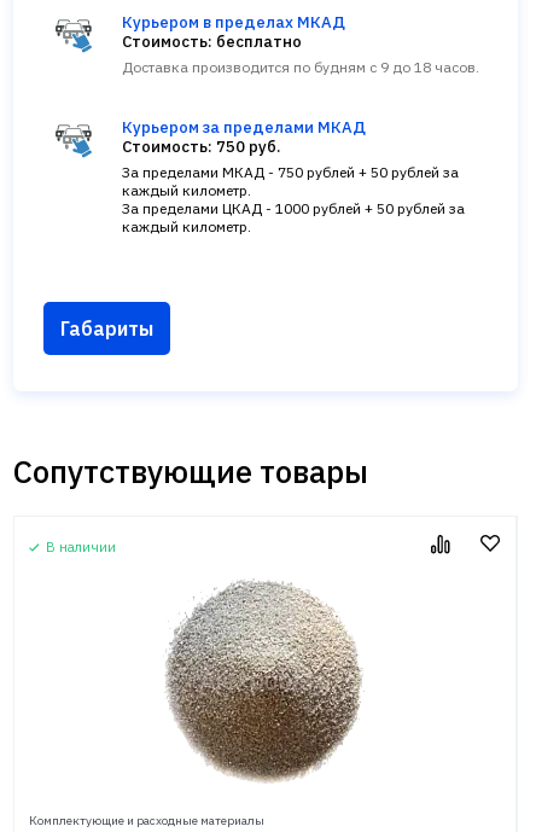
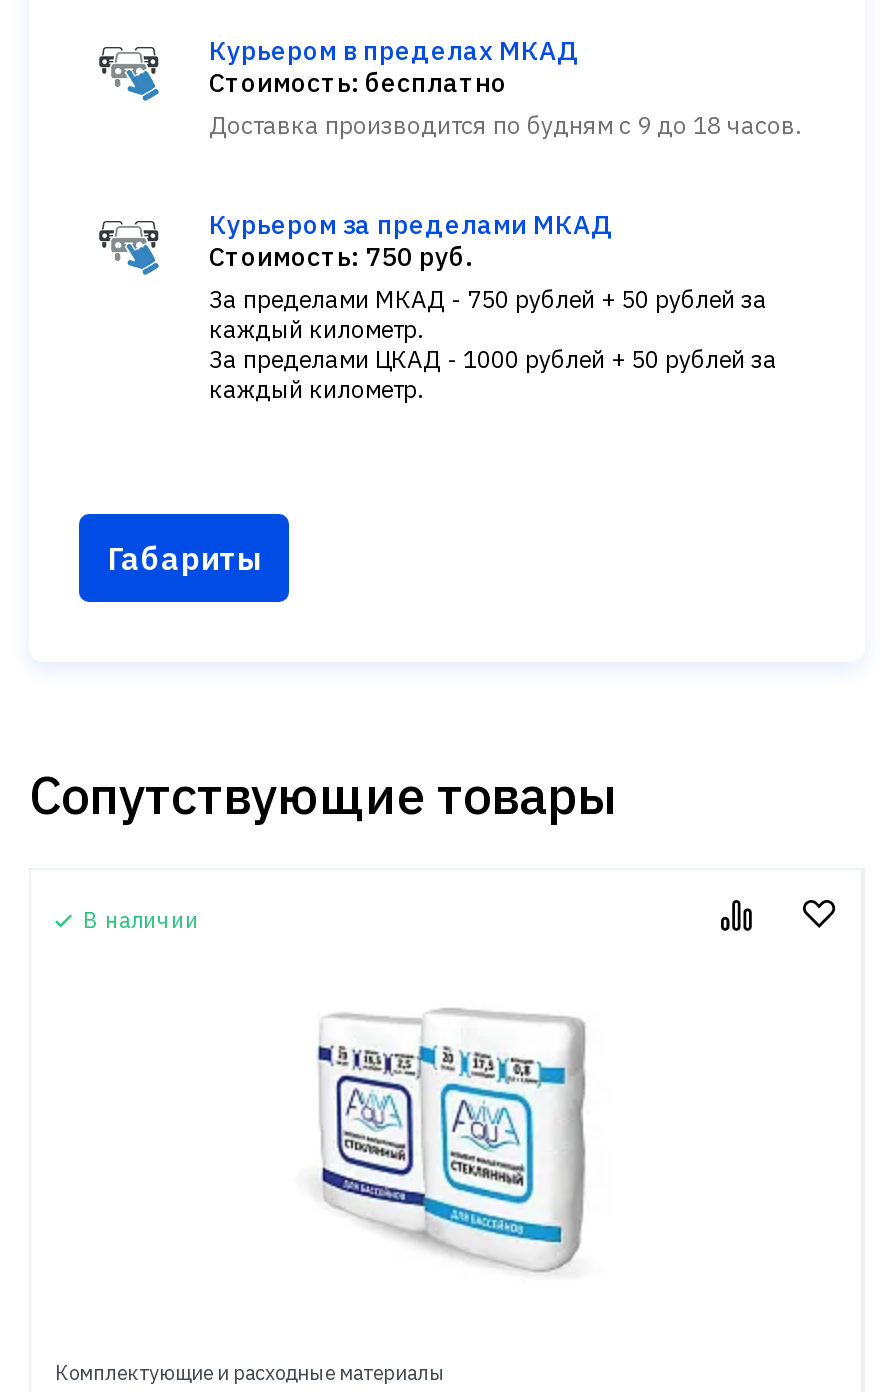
- [image]
+ [image]
